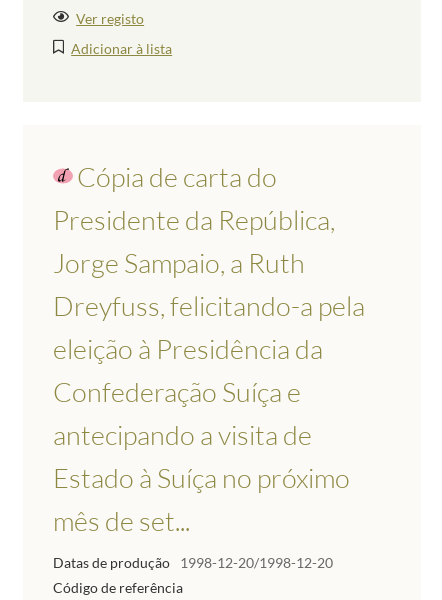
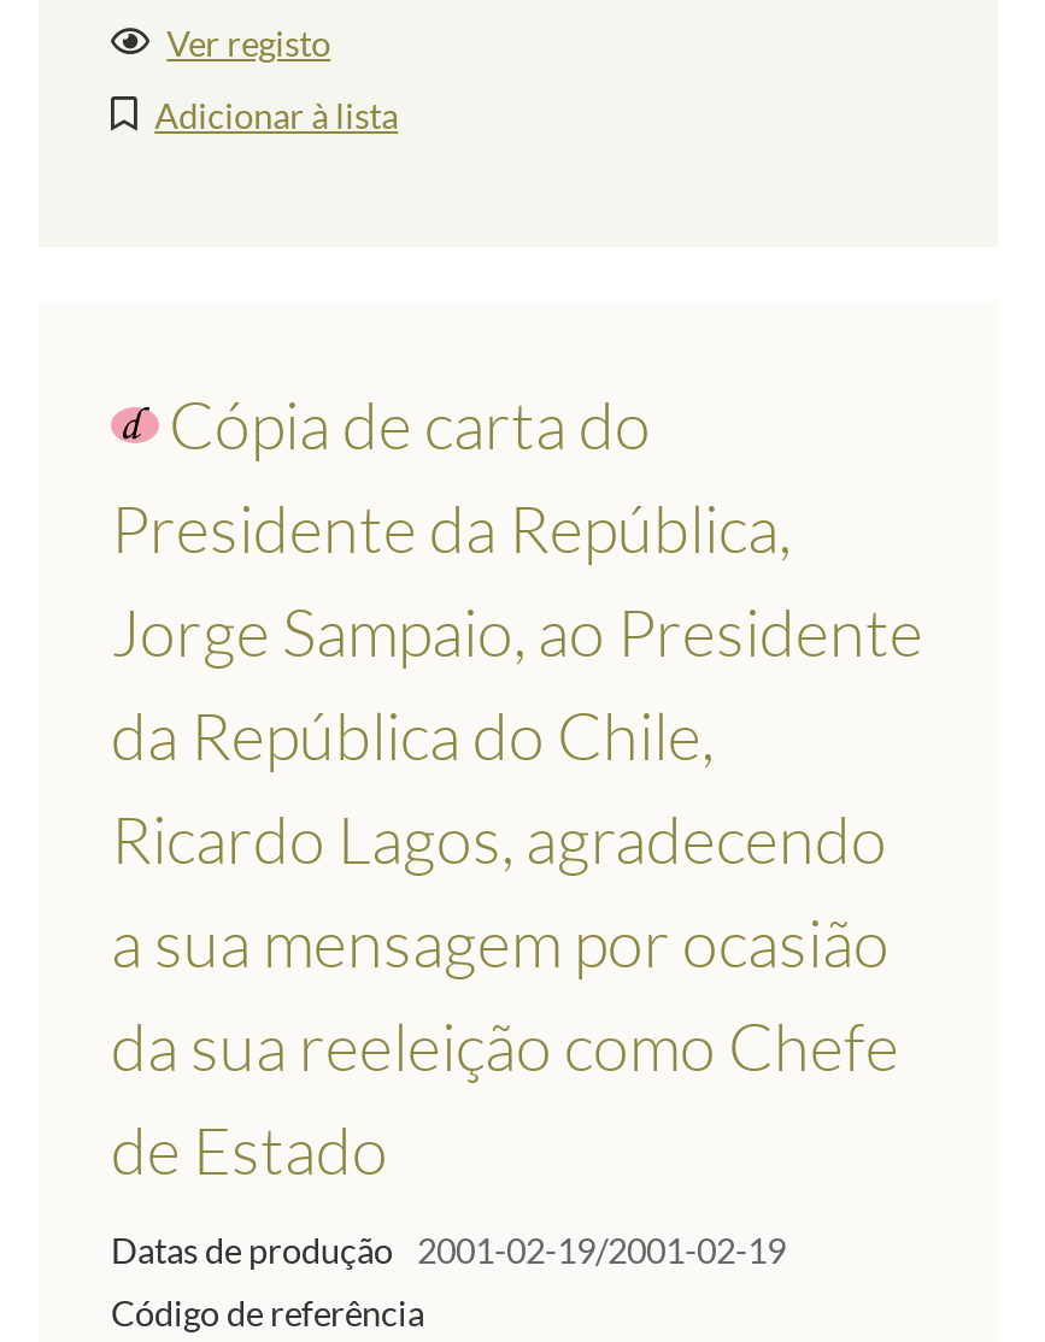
- Jorge Sampaio, a Ruth
- Dreyfuss, felicitando-a pela
- eleição à Presidência da
- Confederação Suíça e
- antecipando a visita de
- Estado à Suíça no próximo
- mês de set...
+ Jorge Sampaio, ao Presidente
+ da República do Chile,
+ Ricardo Lagos, agradecendo
+ a sua mensagem por ocasião
+ da sua reeleição como Chefe
+ de Estado

- Datas de produção 1998-12-20/1998-12-20
+ Datas de produção 2001-02-19/2001-02-19
